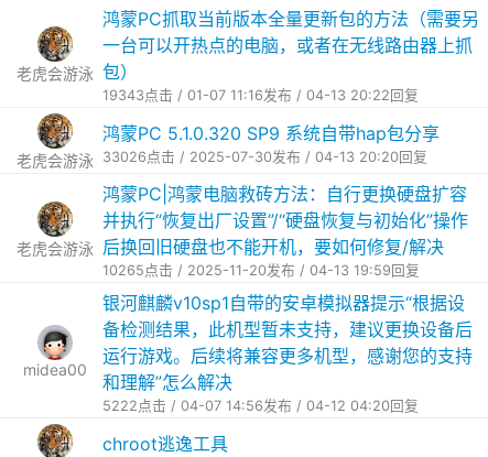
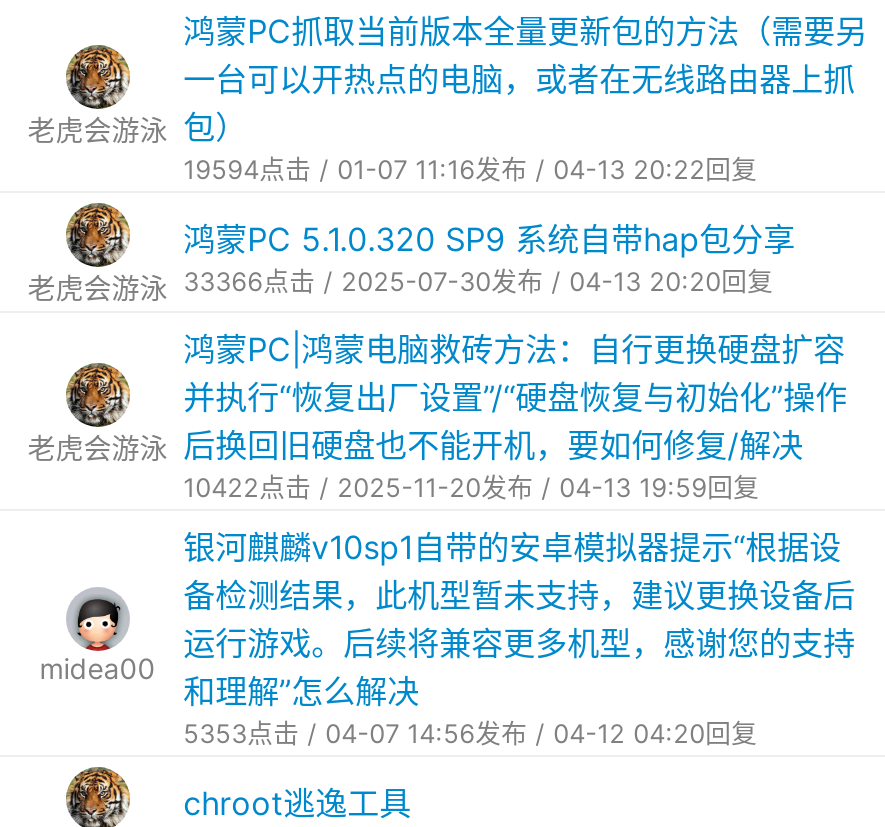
- 19343点击 / 01-07 11:16发布 / 04-13 20:22回复
+ 19594点击 / 01-07 11:16发布 / 04-13 20:22回复

- 33026点击 / 2025-07-30发布 / 04-13 20:20回复
+ 33366点击 / 2025-07-30发布 / 04-13 20:20回复

- 10265点击 / 2025-11-20发布 / 04-13 19:59回复
+ 10422点击 / 2025-11-20发布 / 04-13 19:59回复

- 5222点击 / 04-07 14:56发布 / 04-12 04:20回复
+ 5353点击 / 04-07 14:56发布 / 04-12 04:20回复
